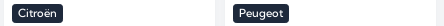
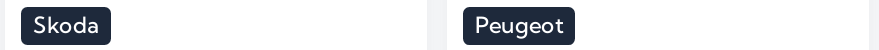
- Citroën
+ Skoda
